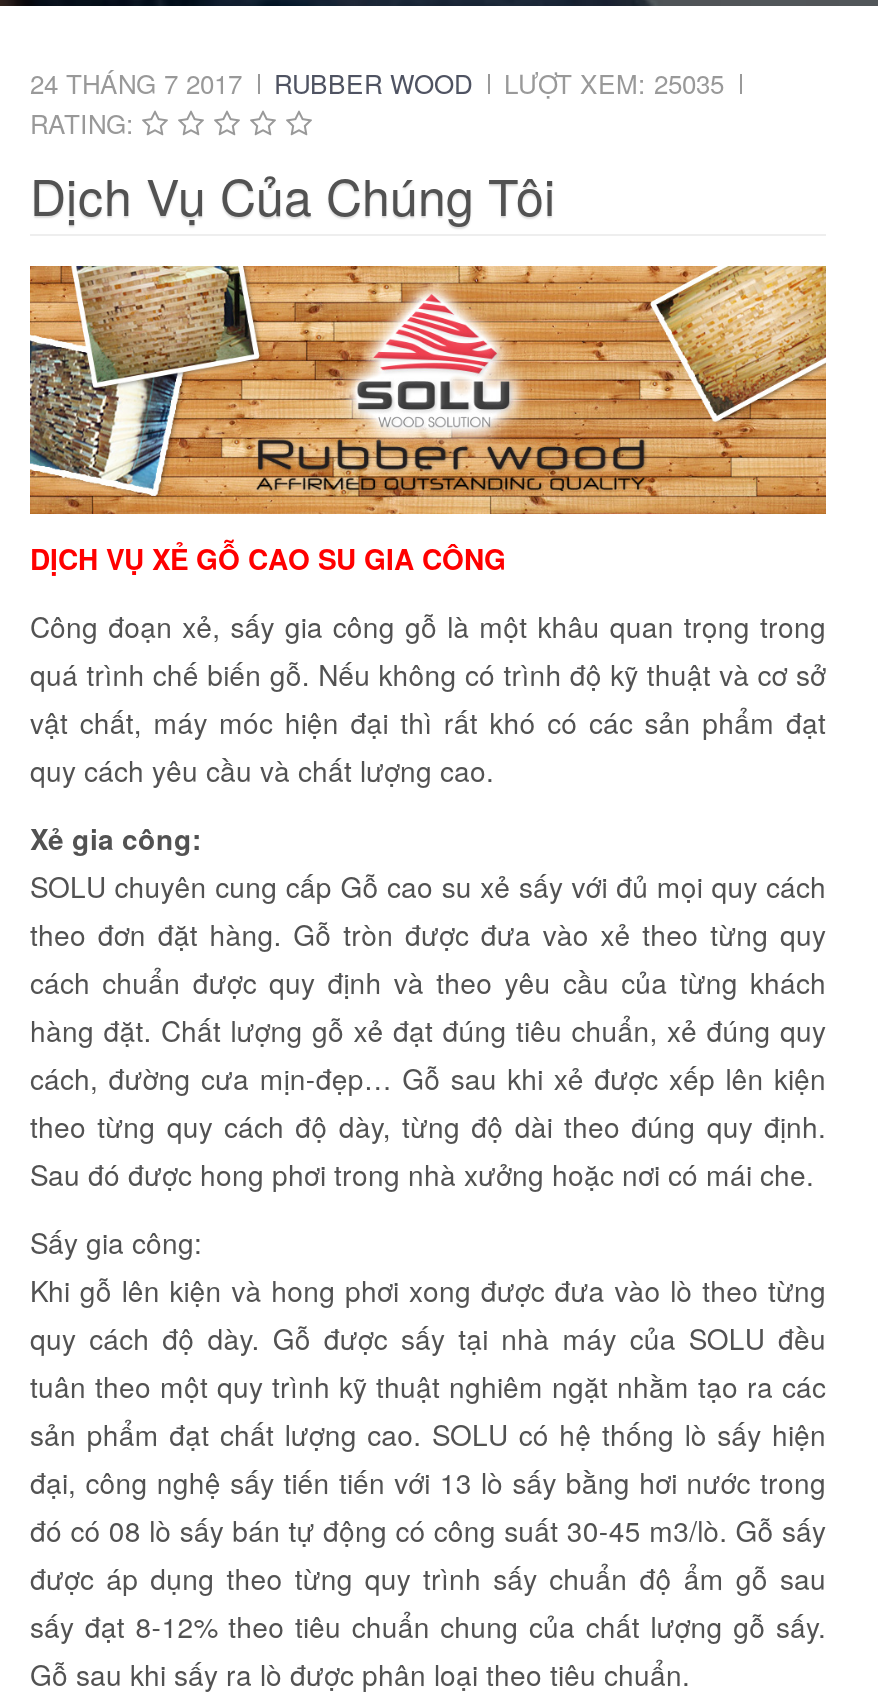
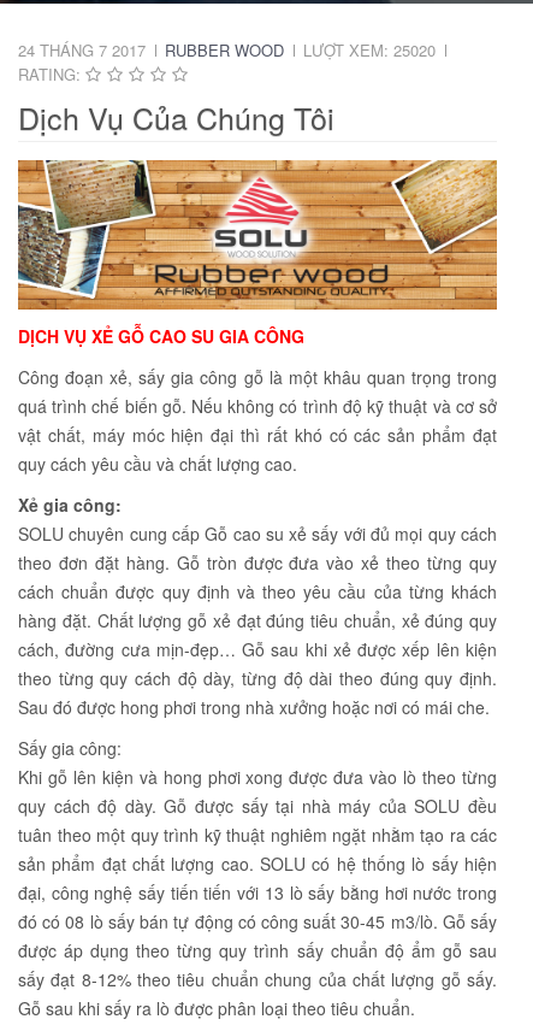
- 24 THÁNG 7 2017 RUBBER WOOD LƯỢT XEM: 25035
+ 24 THÁNG 7 2017 RUBBER WOOD LƯỢT XEM: 25020
